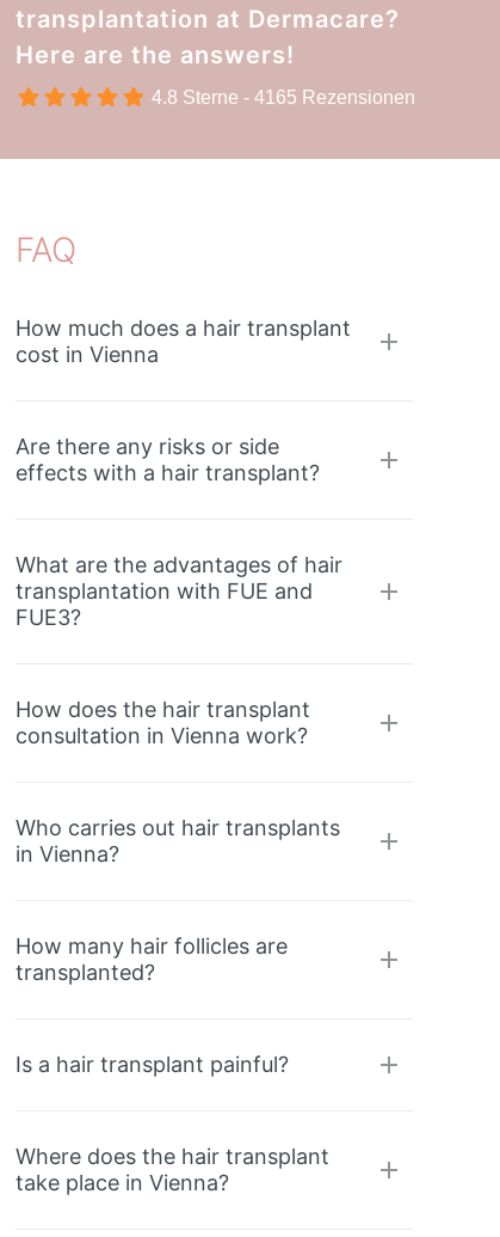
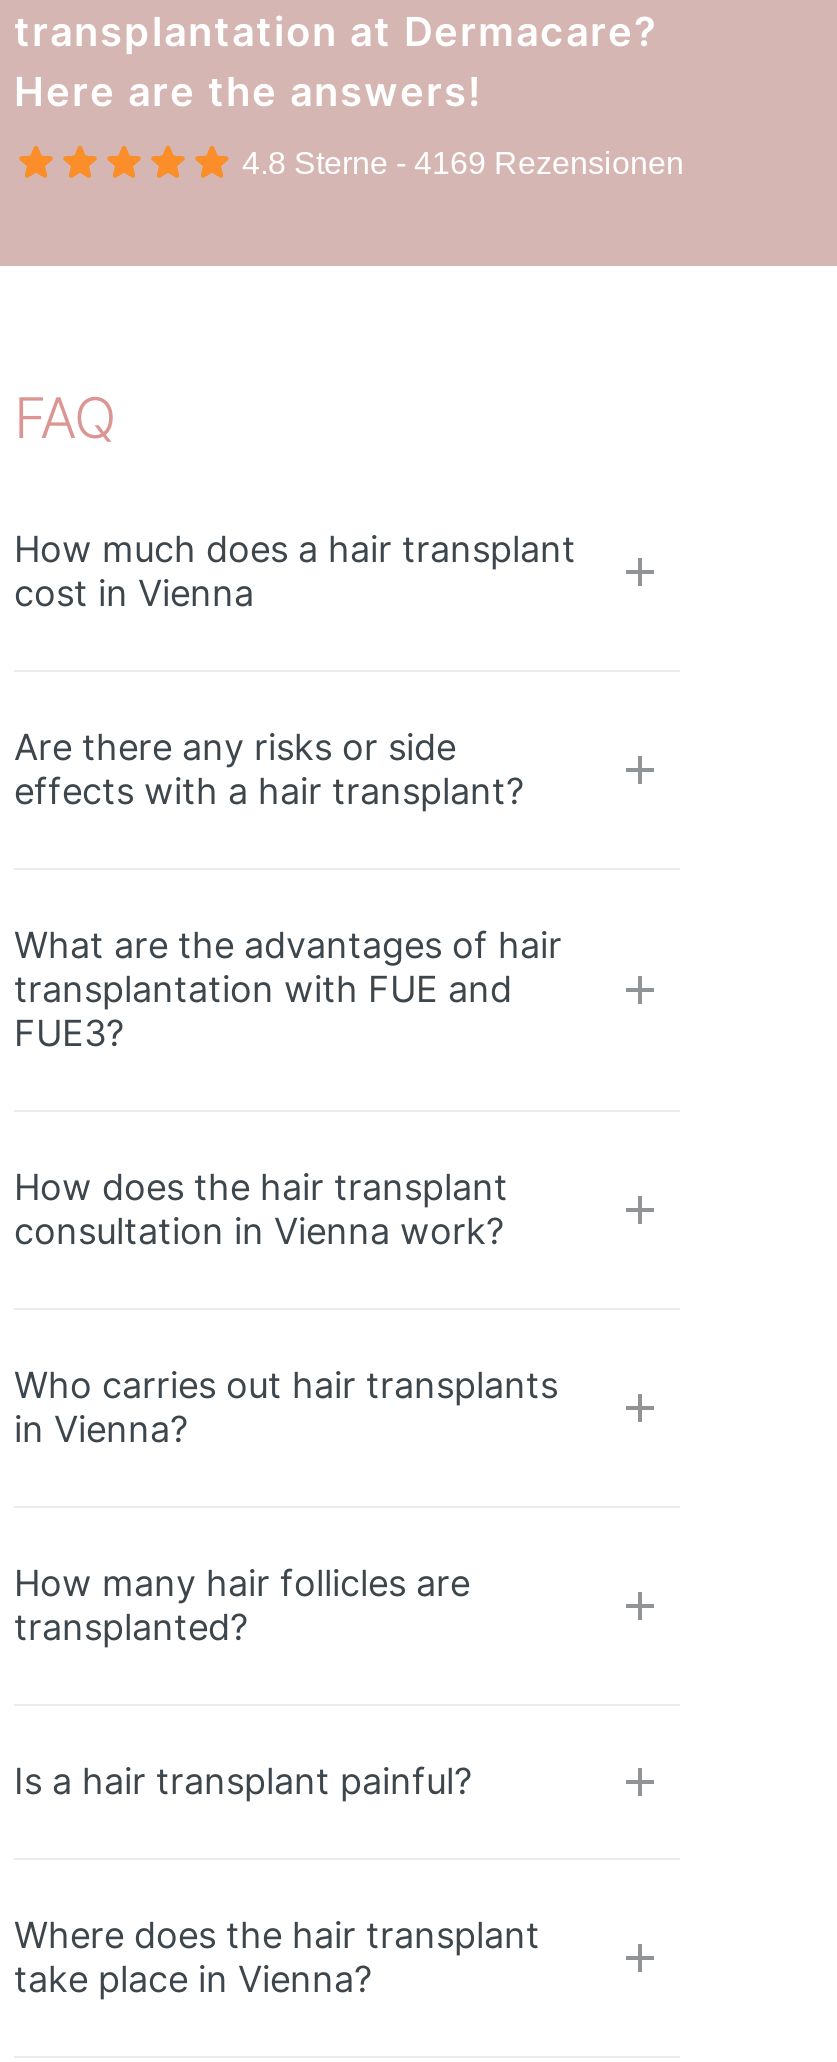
- 4.8 Sterne - 4165 Rezensionen
+ 4.8 Sterne - 4169 Rezensionen
